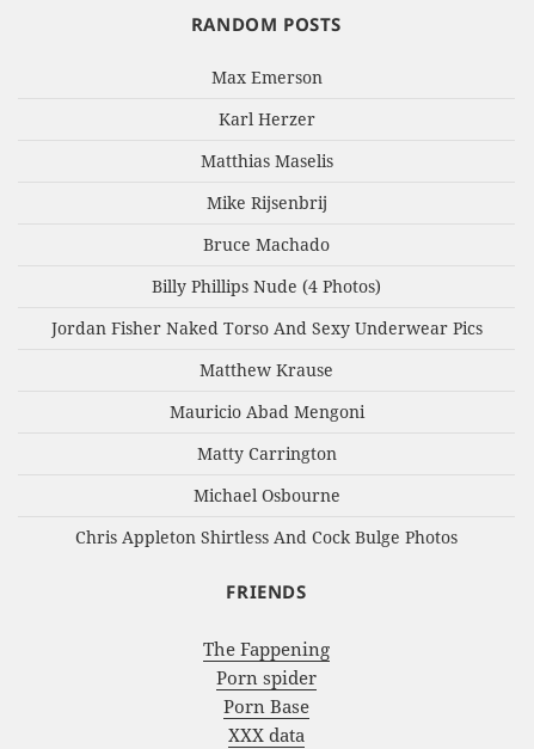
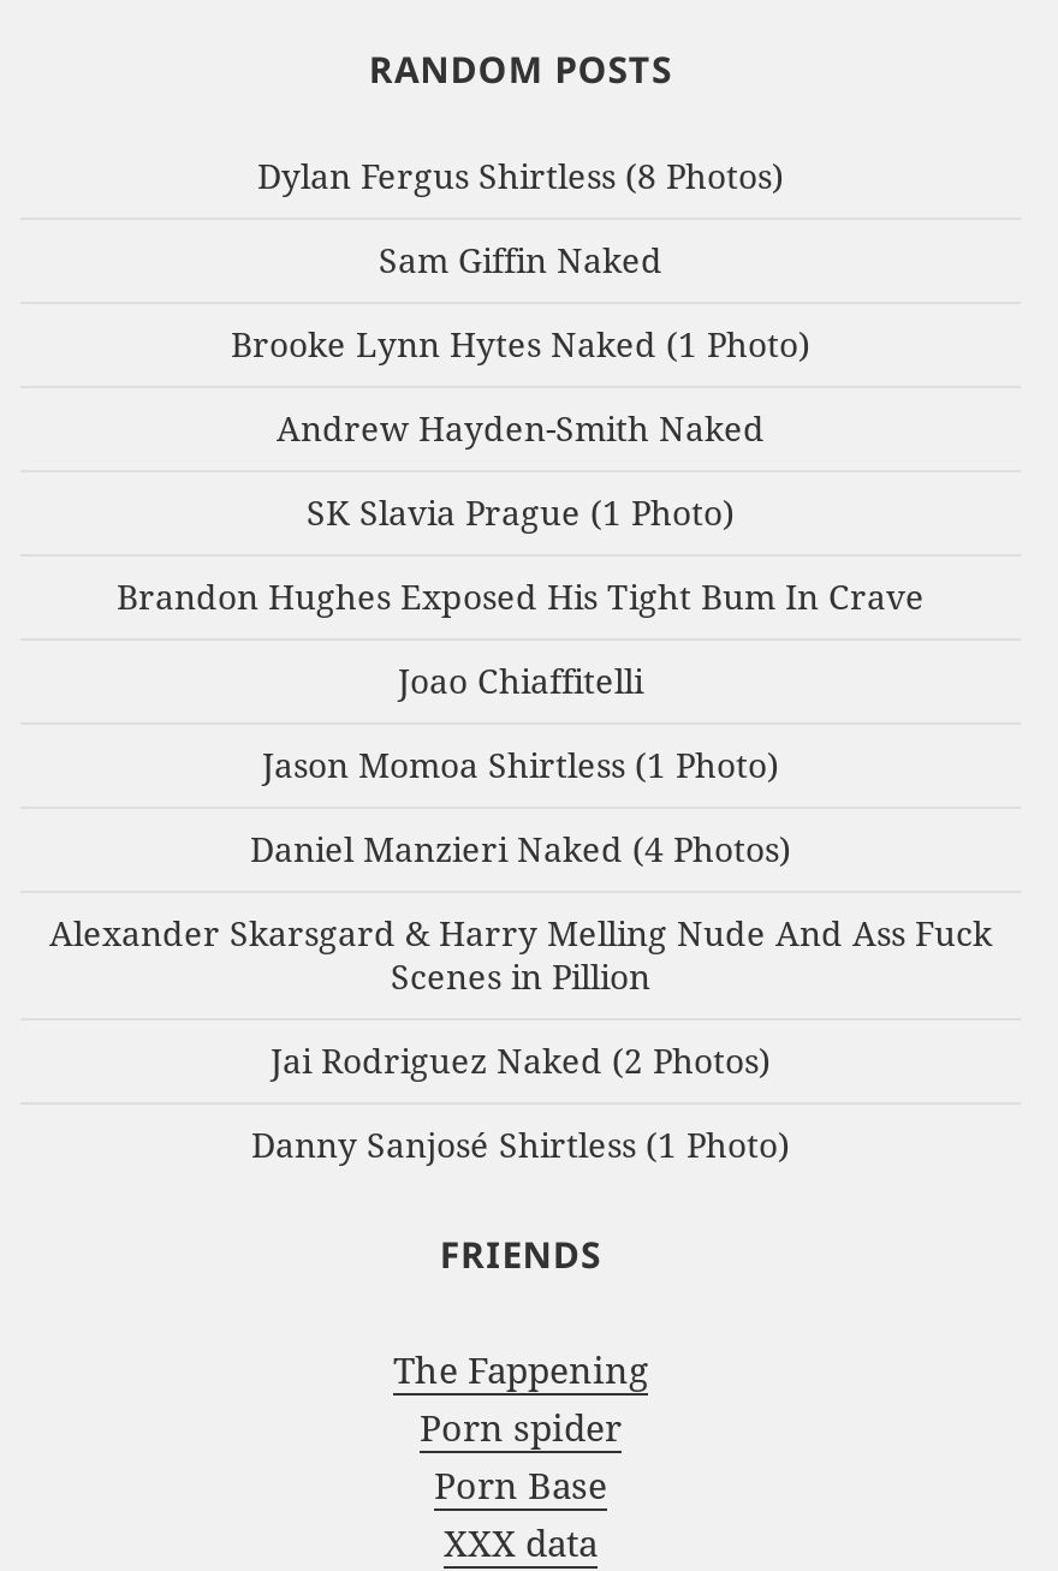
- Max Emerson
+ Dylan Fergus Shirtless (8 Photos)

- Karl Herzer
+ Sam Giffin Naked

- Matthias Maselis
+ Brooke Lynn Hytes Naked (1 Photo)

- Mike Rijsenbrij
+ Andrew Hayden-Smith Naked

- Bruce Machado
+ SK Slavia Prague (1 Photo)

- Billy Phillips Nude (4 Photos)
+ Brandon Hughes Exposed His Tight Bum In Crave

- Jordan Fisher Naked Torso And Sexy Underwear Pics
+ Joao Chiaffitelli

- Matthew Krause
+ Jason Momoa Shirtless (1 Photo)

- Mauricio Abad Mengoni
+ Daniel Manzieri Naked (4 Photos)

- Matty Carrington
+ Alexander Skarsgard & Harry Melling Nude And Ass Fuck
+ Scenes in Pillion

- Michael Osbourne
+ Jai Rodriguez Naked (2 Photos)

- Chris Appleton Shirtless And Cock Bulge Photos
+ Danny Sanjosé Shirtless (1 Photo)
